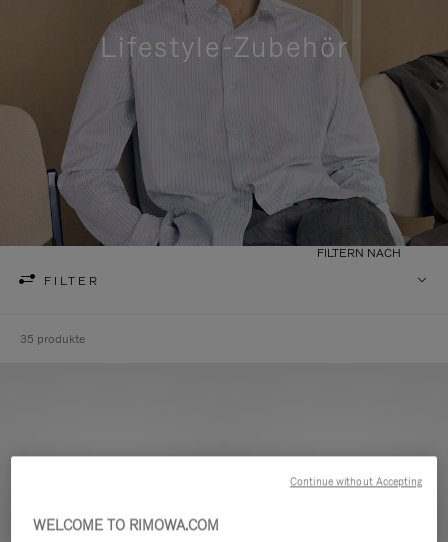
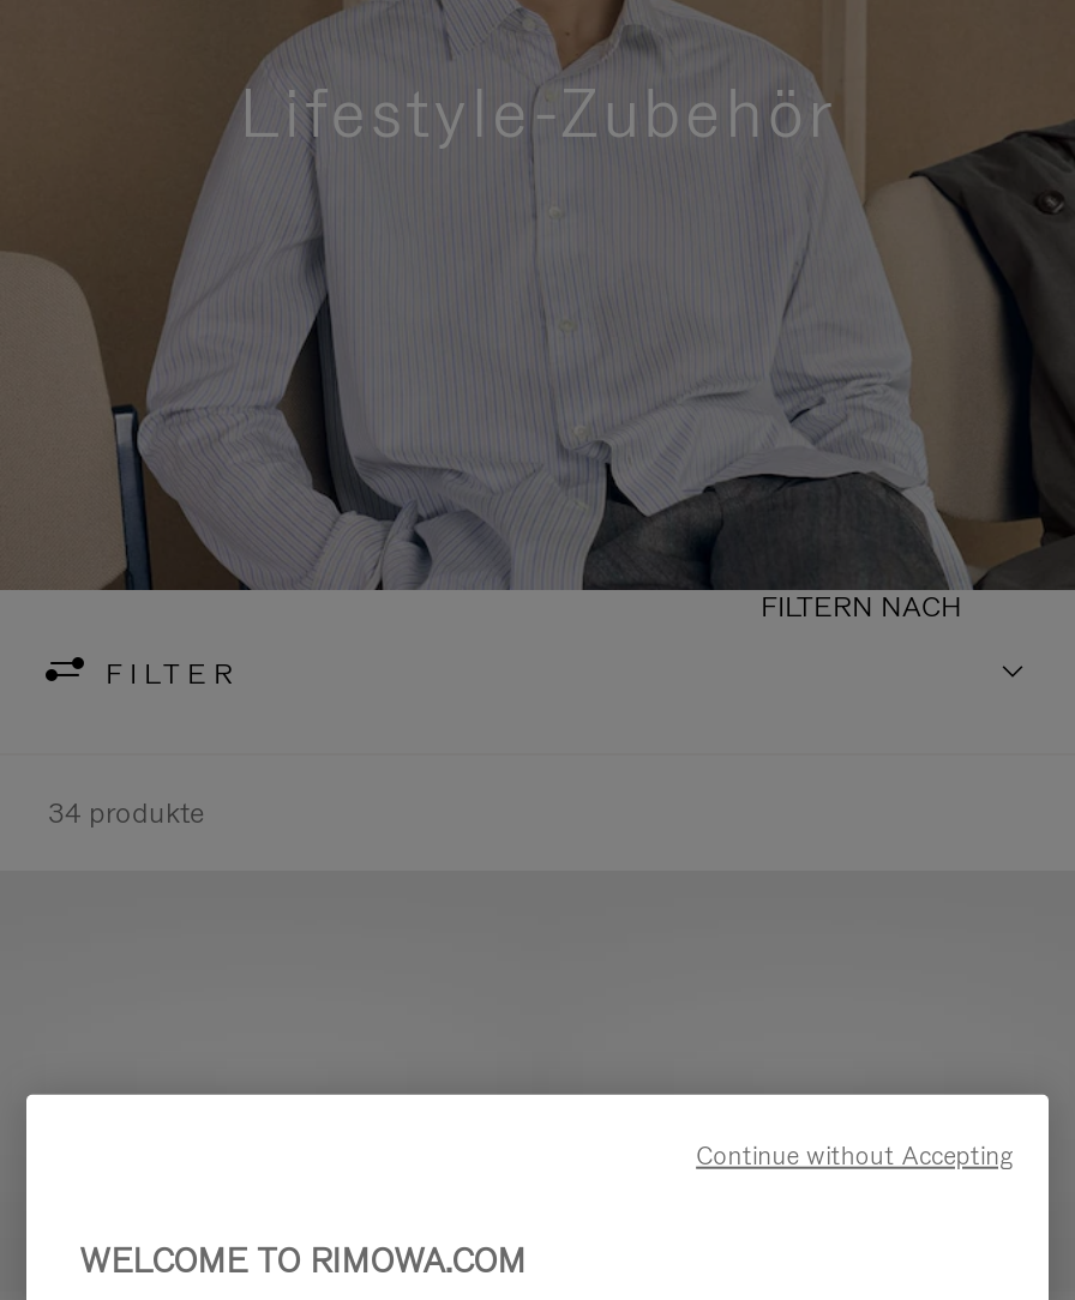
- 35 produkte
+ 34 produkte
